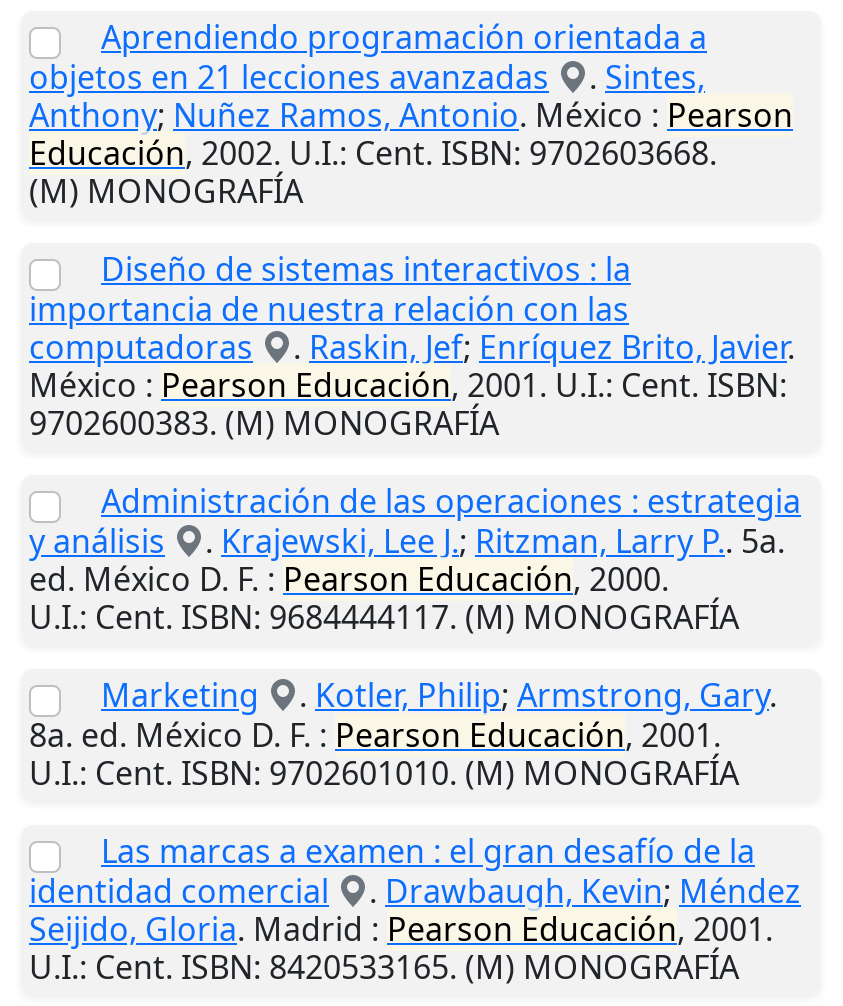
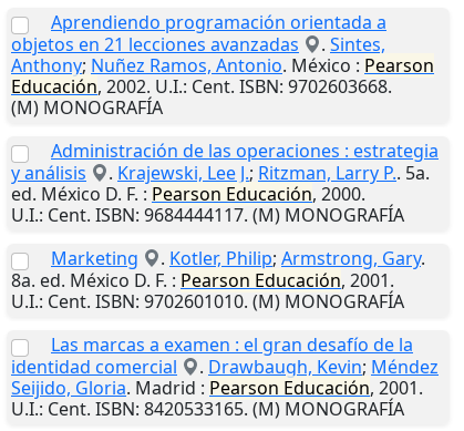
- Diseño de sistemas interactivos : la
- importancia de nuestra relación con las
- computadoras
- .Raskin, Jef;Enríquez Brito, Javier.
- México:Pearson Educación,2001.U.I.: Cent. ISBN:
- 9702600383. (M) MONOGRAFÍA
